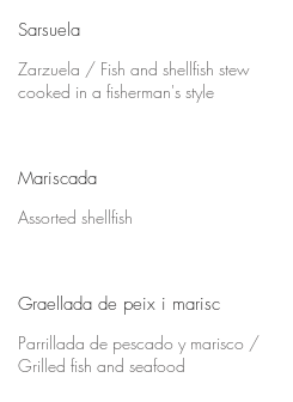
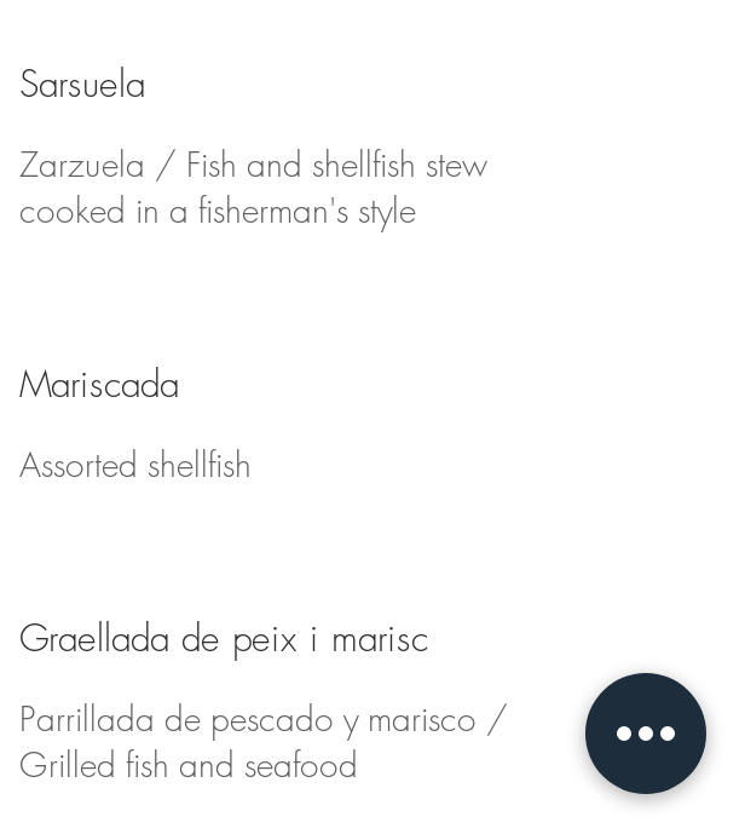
+ [image]
